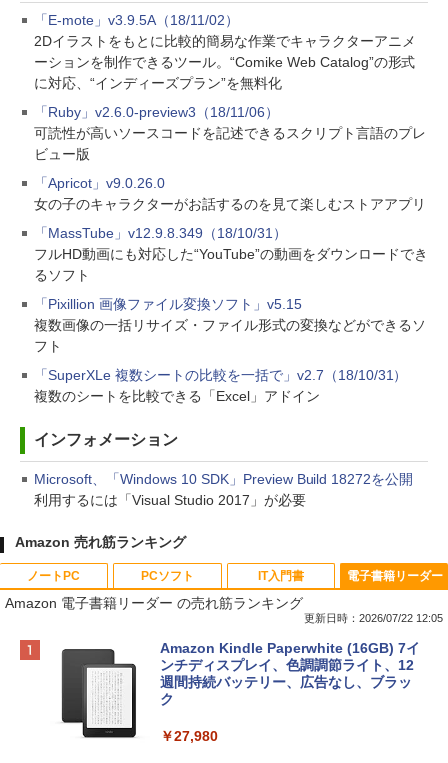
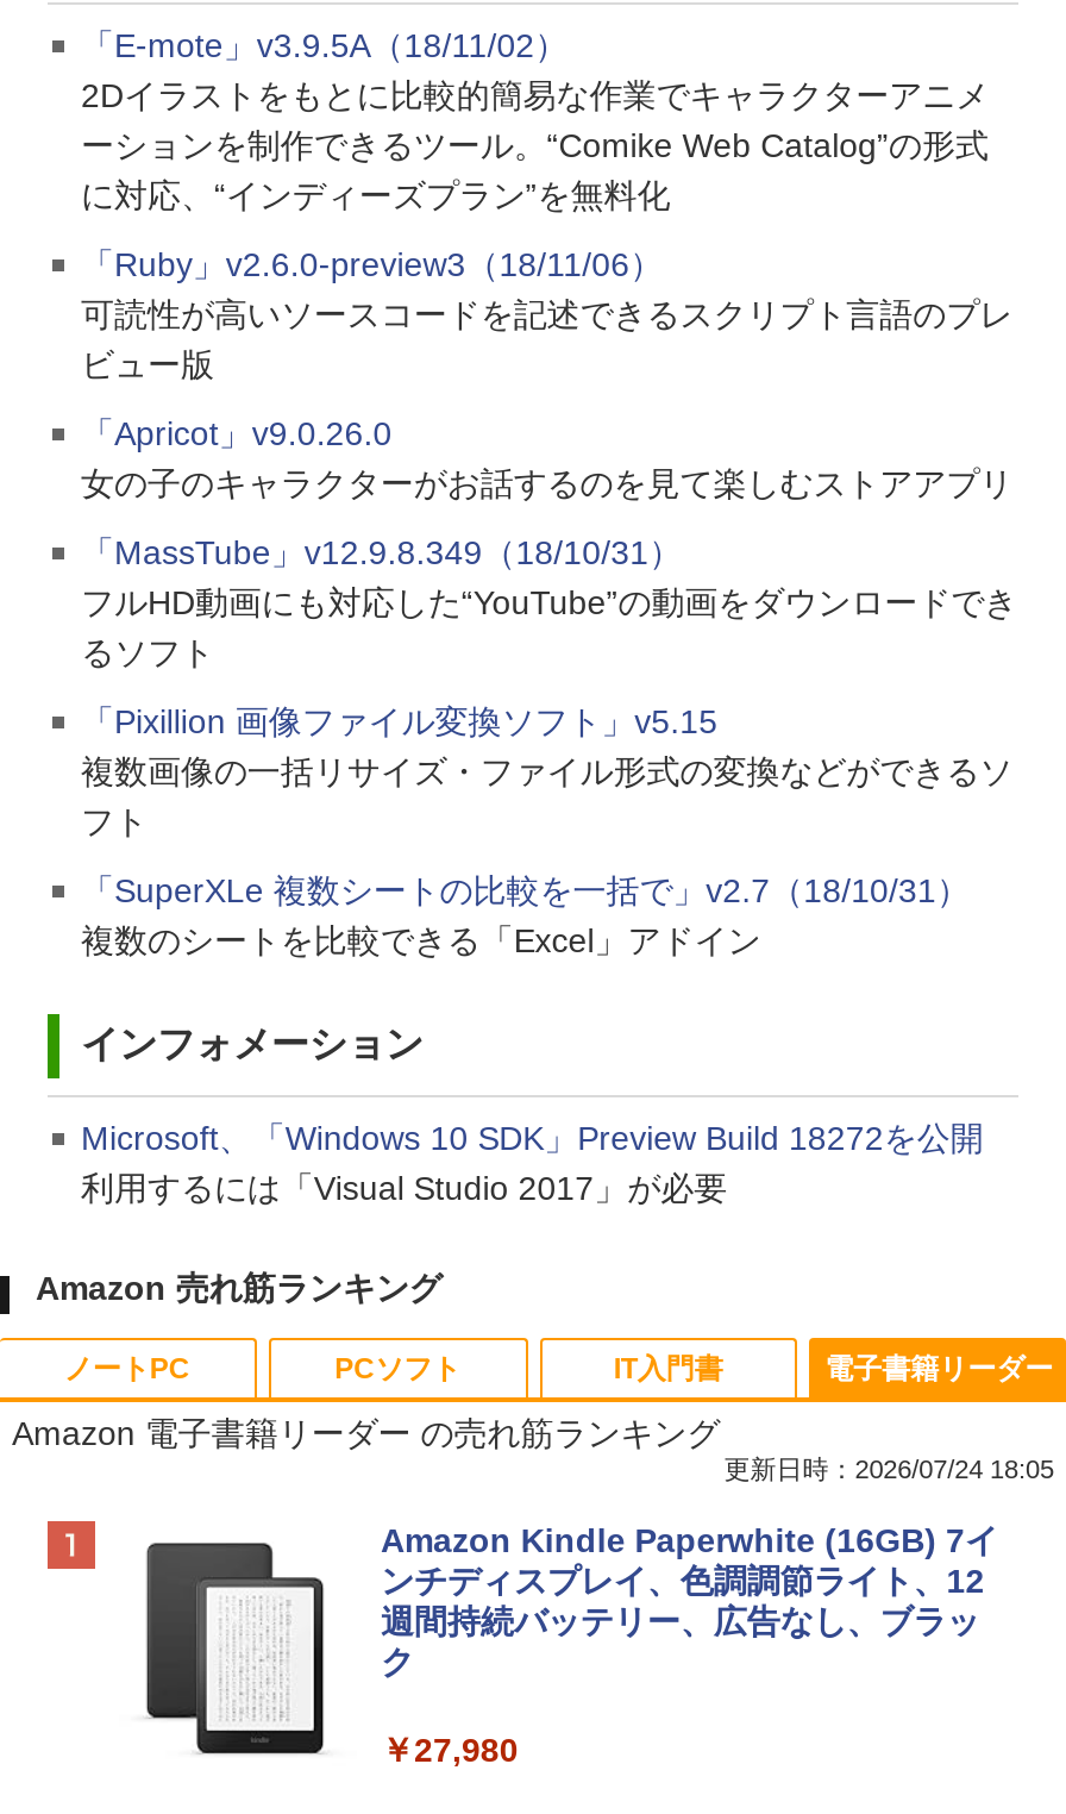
- 更新日時：2026/07/22 12:05
+ 更新日時：2026/07/24 18:05
